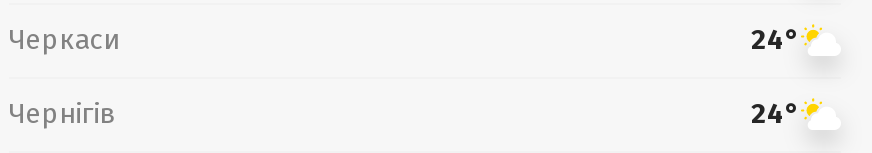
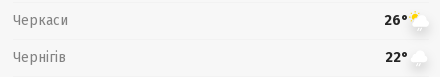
- 24°
+ 26°

- 24°
+ 22°
